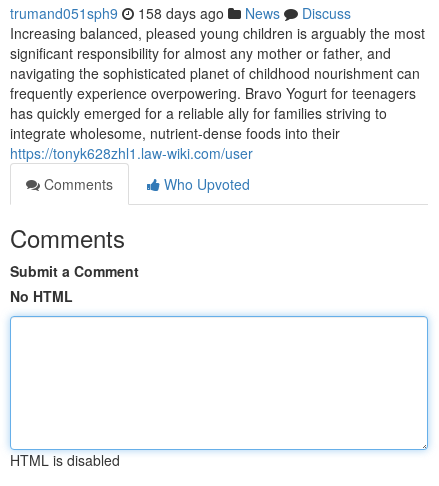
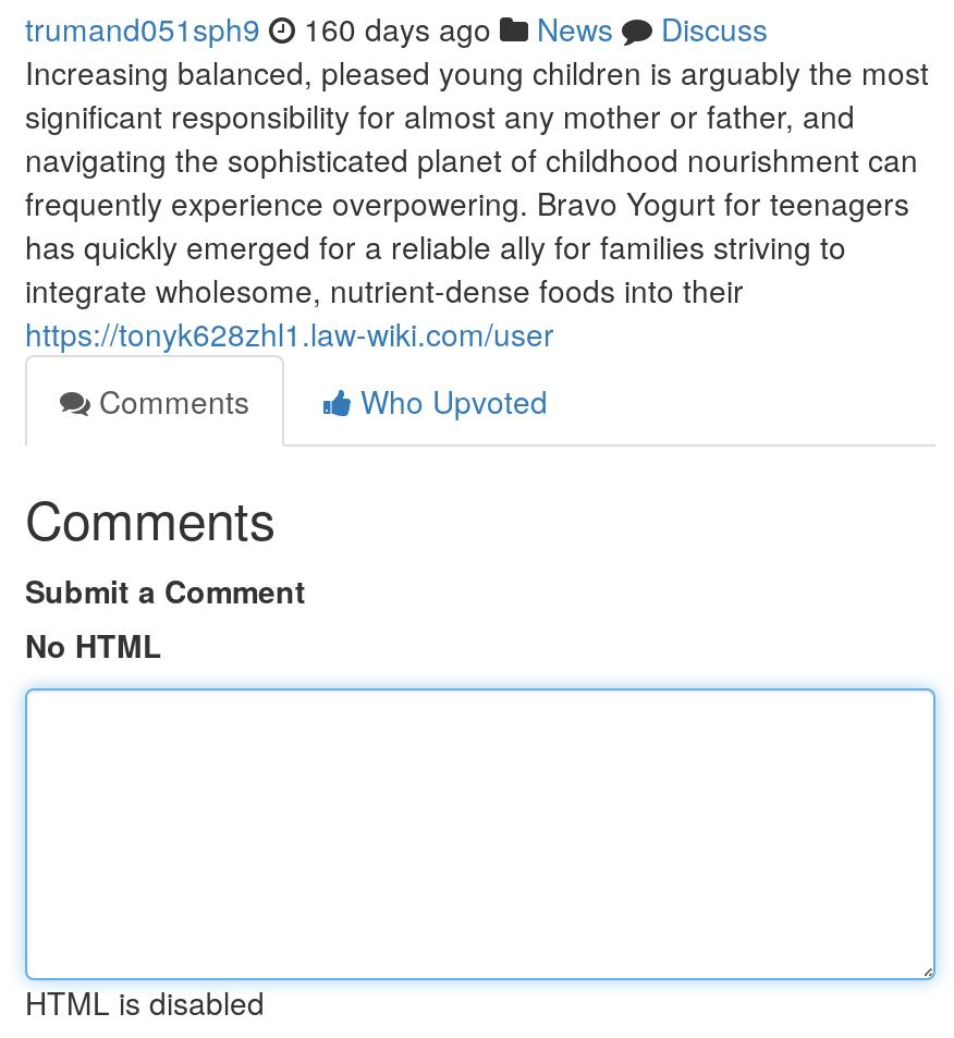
- trumand051sph9 158 days ago News Discuss
+ trumand051sph9 160 days ago News Discuss
